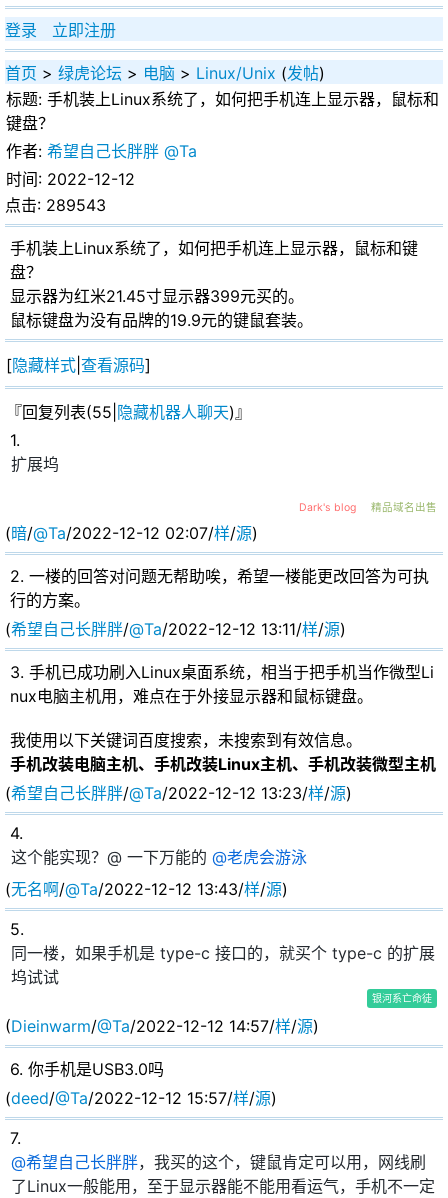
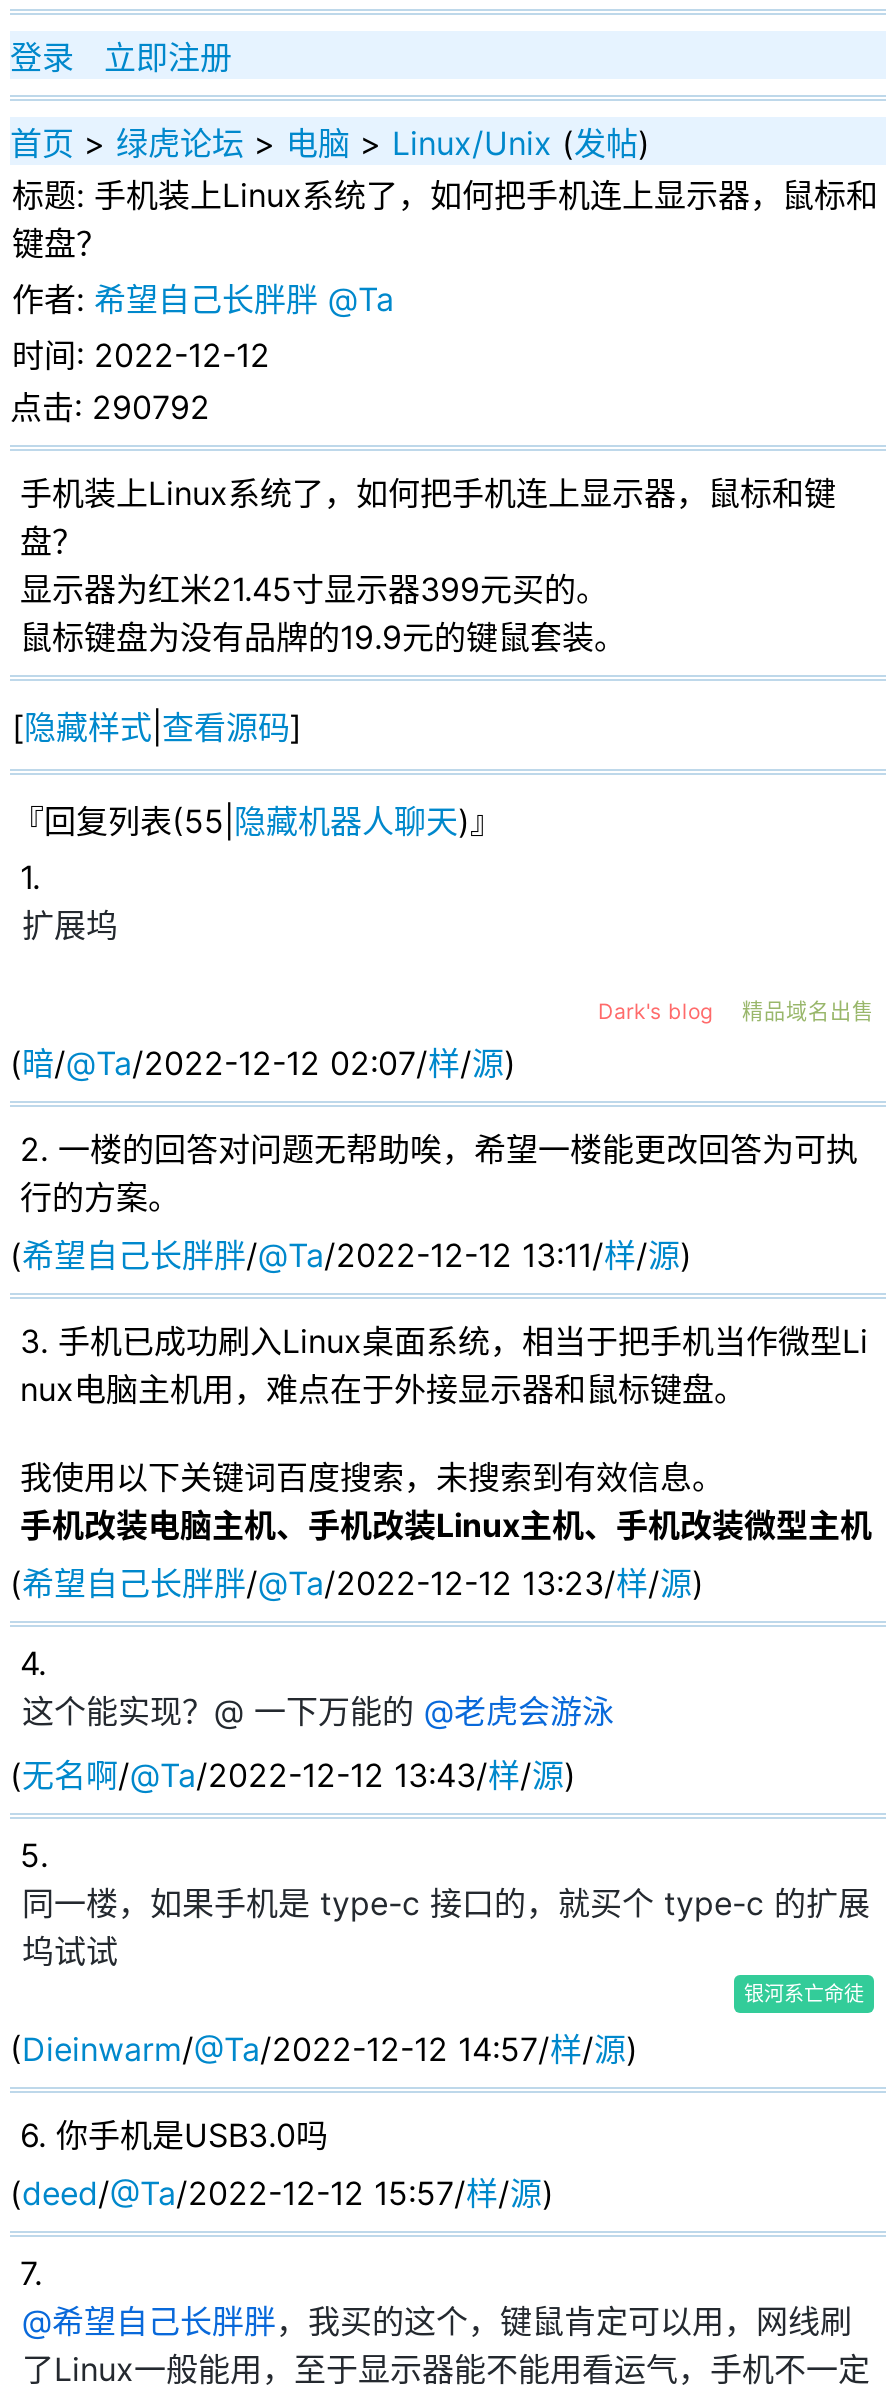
- 点击: 289543
+ 点击: 290792
